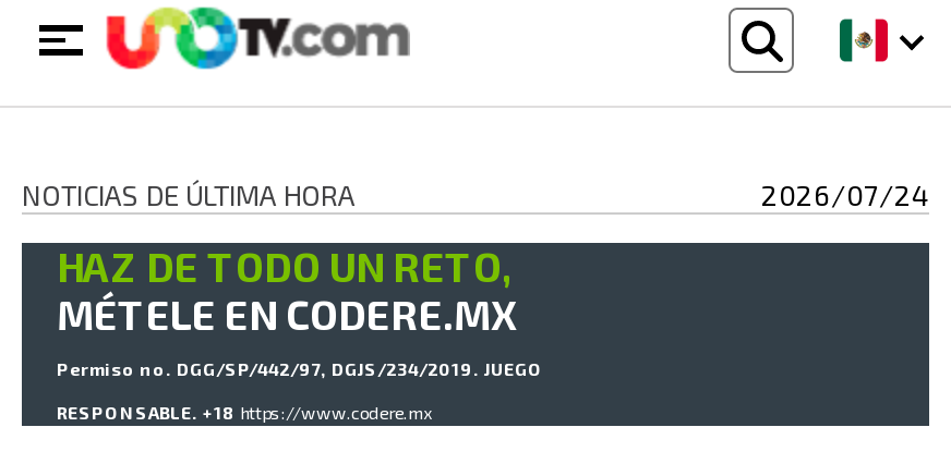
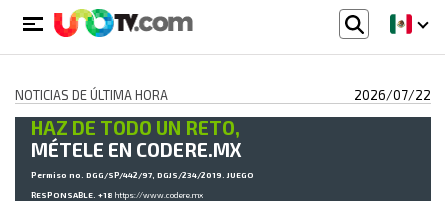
- 2026/07/24
+ 2026/07/22
